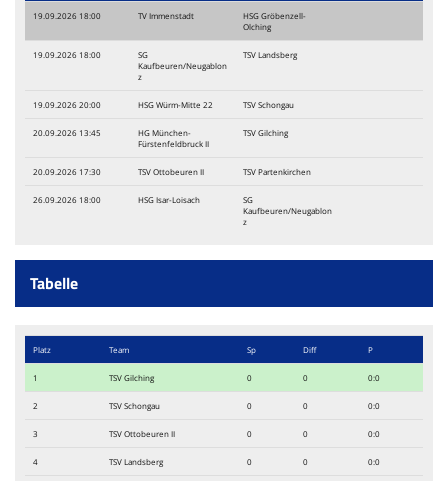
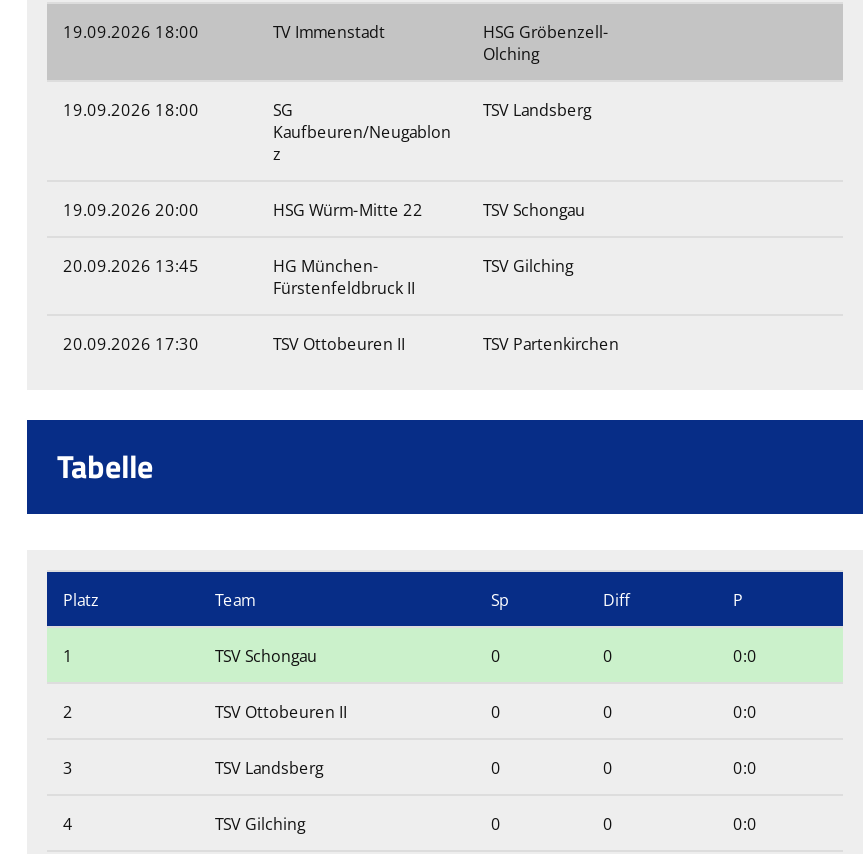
- 26.09.2026 18:00
- HSG Isar-Loisach
- SG
- Kaufbeuren/Neugablon
- z

- TSV Gilching
+ TSV Schongau

- TSV Schongau
+ TSV Ottobeuren II

- TSV Ottobeuren II
+ TSV Landsberg

- TSV Landsberg
+ TSV Gilching
